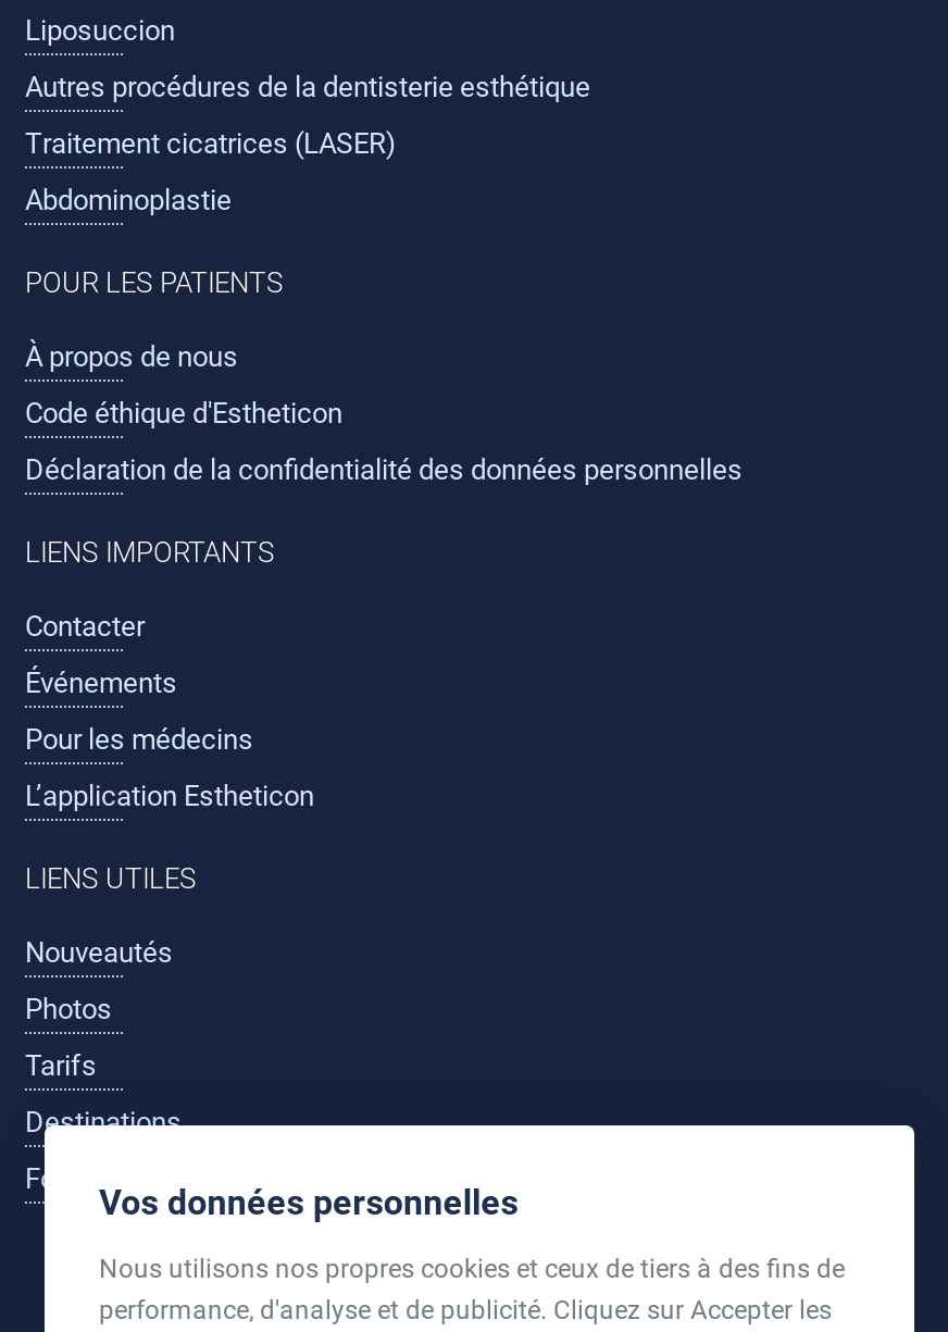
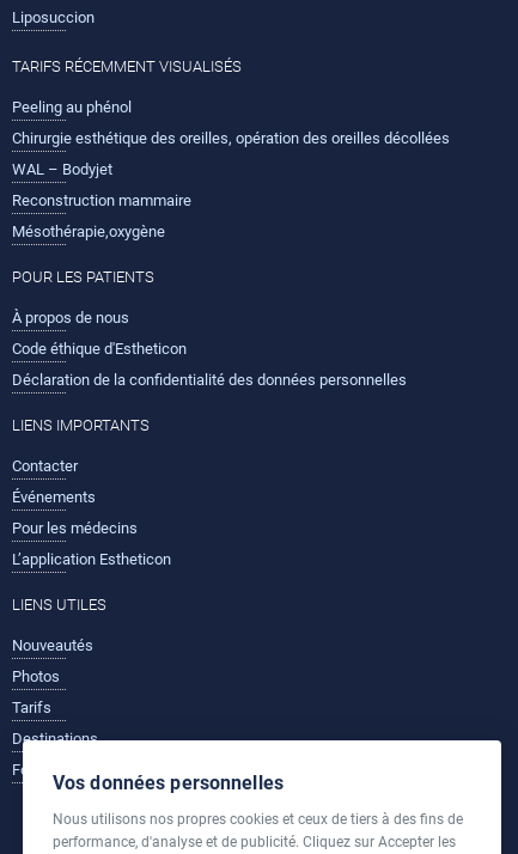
- Autres procédures de la dentisterie esthétique
- Traitement cicatrices (LASER)
- Abdominoplastie
+ TARIFS RÉCEMMENT VISUALISÉS
+ Peeling au phénol
+ Chirurgie esthétique des oreilles, opération des oreilles décollées
+ WAL – Bodyjet
+ Reconstruction mammaire
+ Mésothérapie,oxygène
